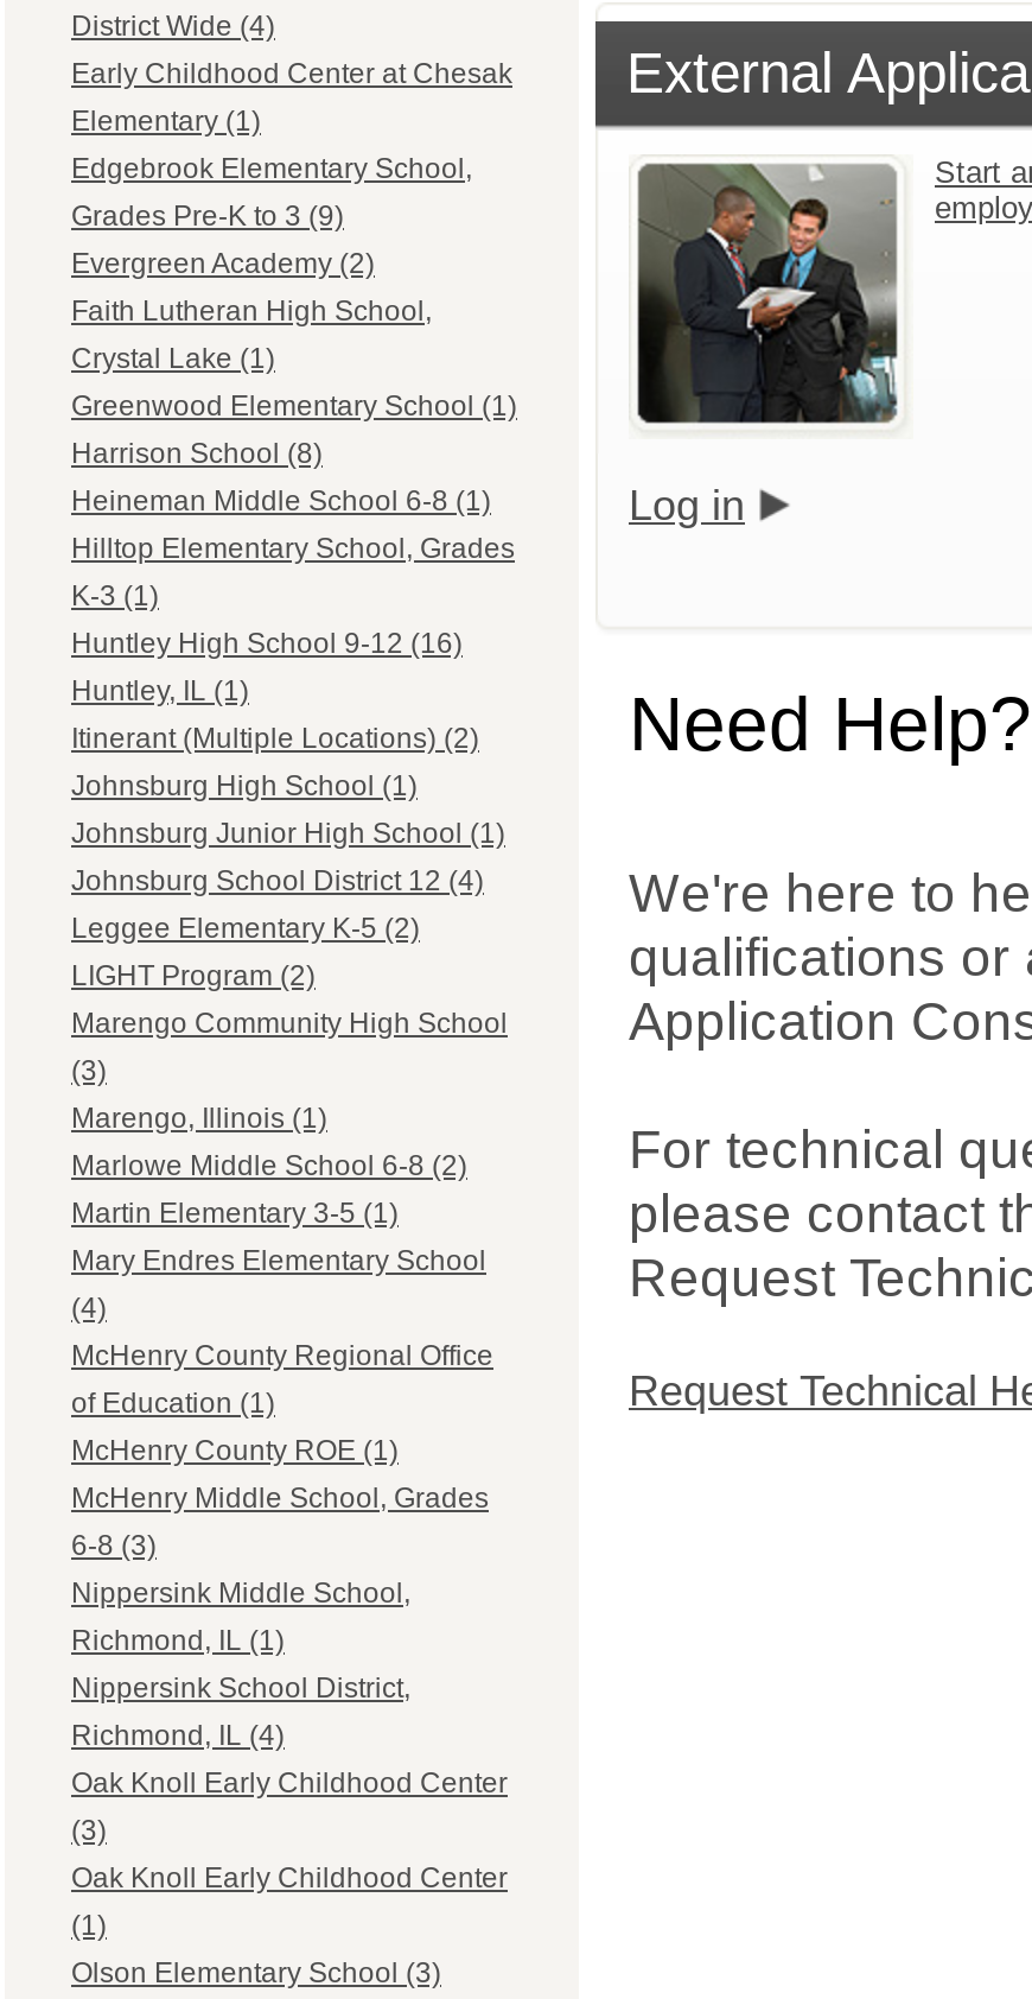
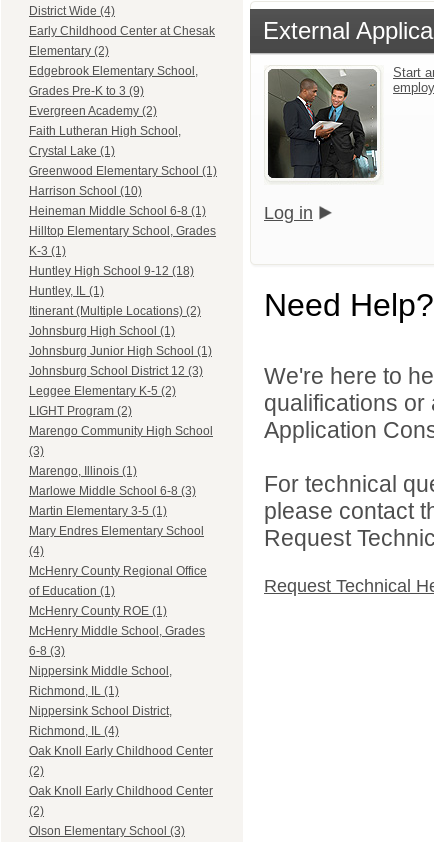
- Elementary (1)
+ Elementary (2)

- Harrison School (8)
+ Harrison School (10)

- Huntley High School 9-12 (16)
+ Huntley High School 9-12 (18)

- Johnsburg School District 12 (4)
+ Johnsburg School District 12 (3)

- Marlowe Middle School 6-8 (2)
+ Marlowe Middle School 6-8 (3)

- (3)
+ (2)

- (1)
+ (2)
